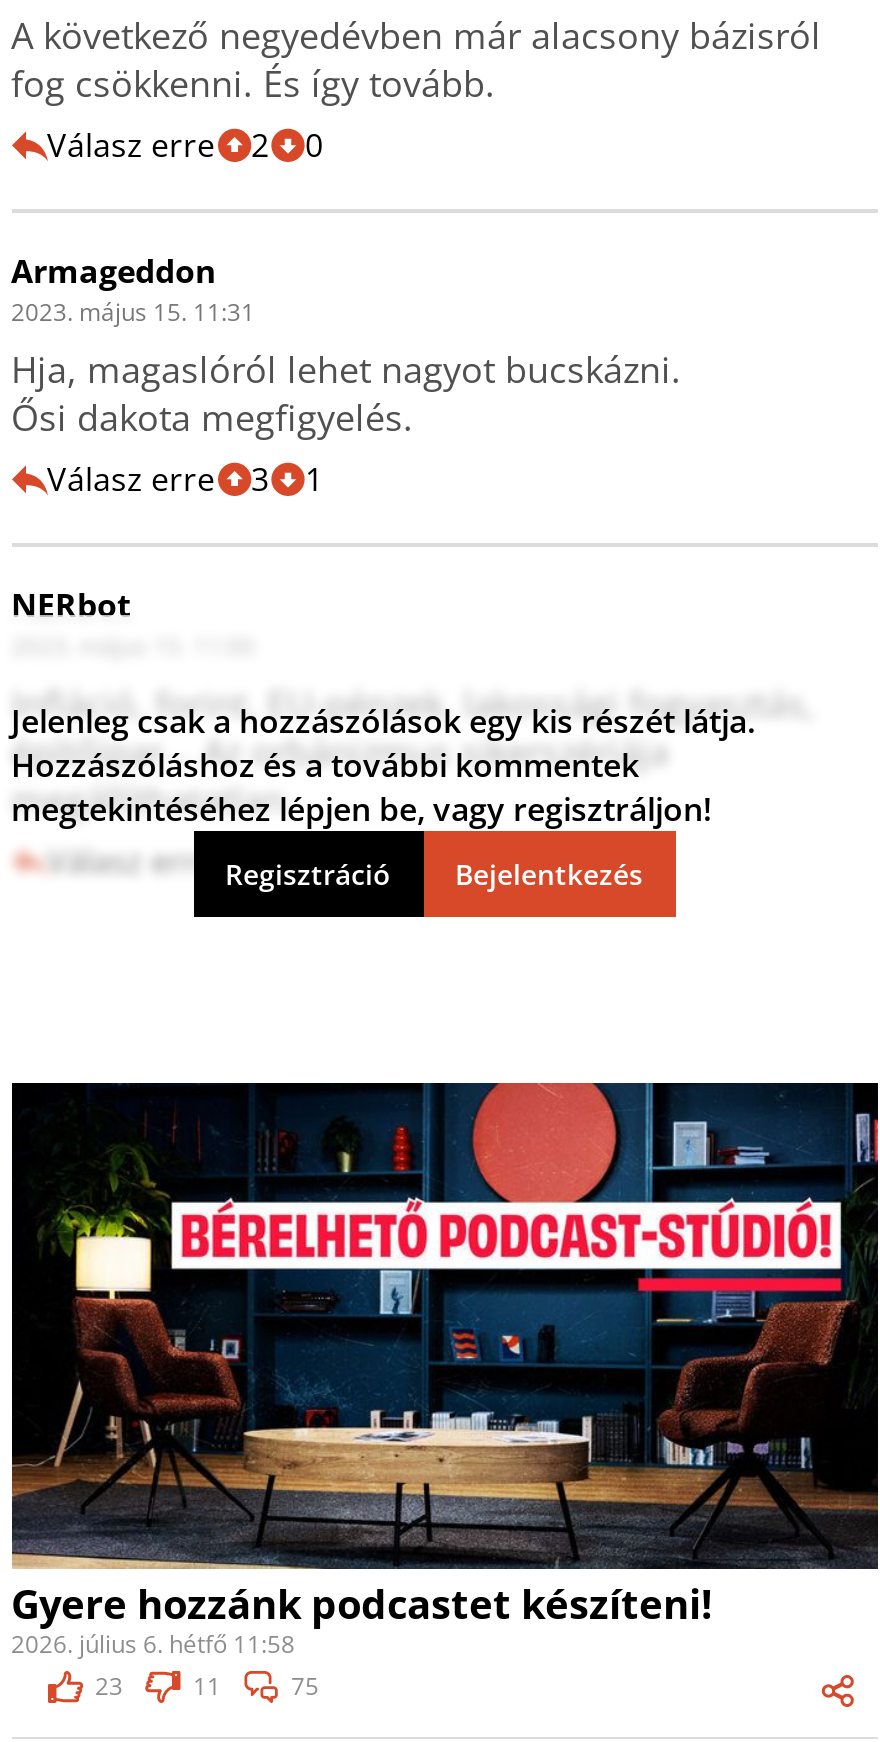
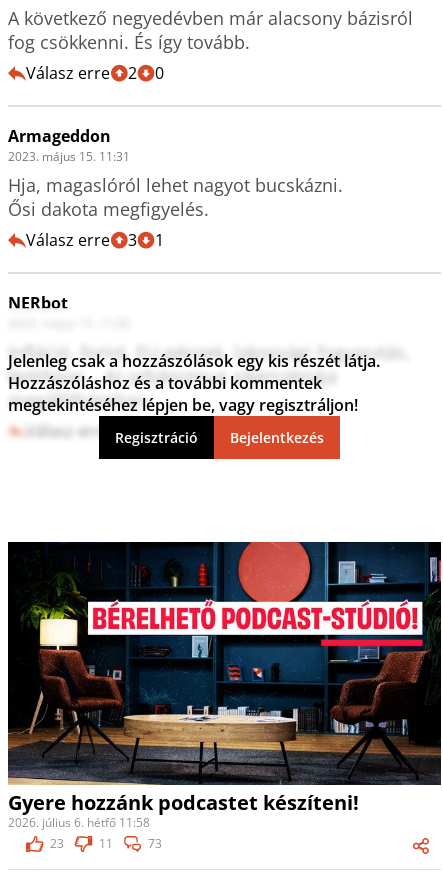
- 75
+ 73
